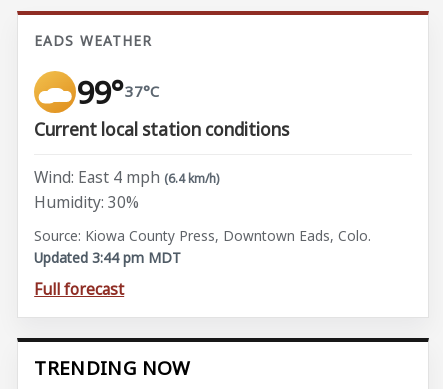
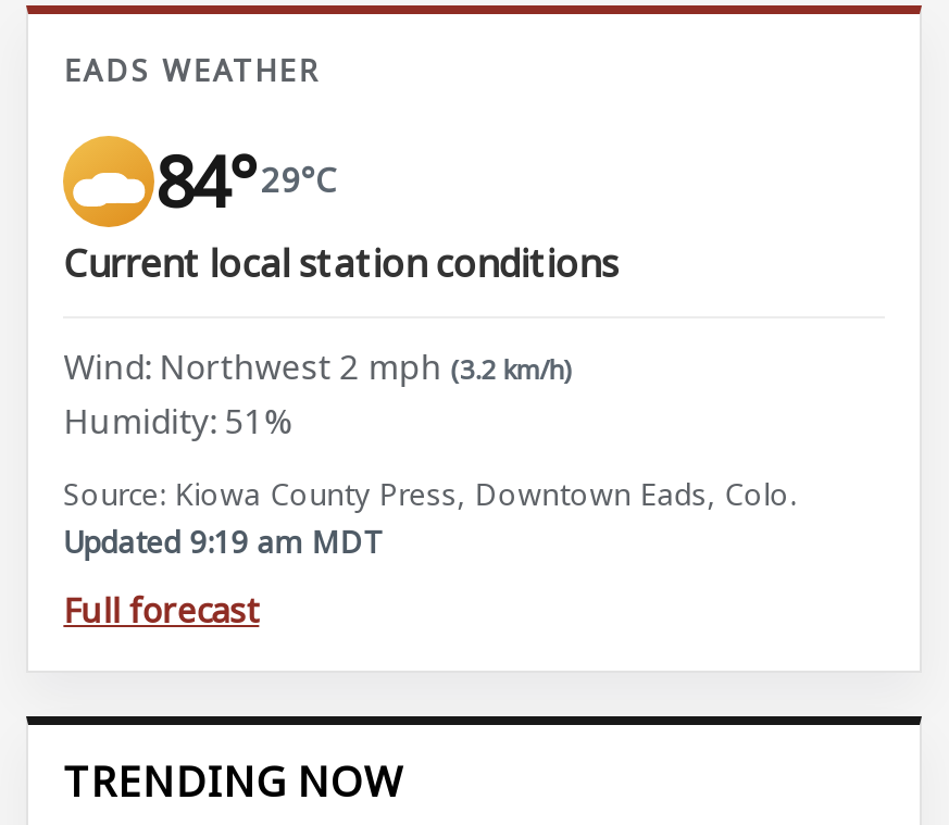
- 99° 37°C
+ 84° 29°C

- Wind: East 4 mph (6.4 km/h)
+ Wind: Northwest 2 mph (3.2 km/h)

- Humidity: 30%
+ Humidity: 51%

- Updated 3:44 pm MDT
+ Updated 9:19 am MDT
